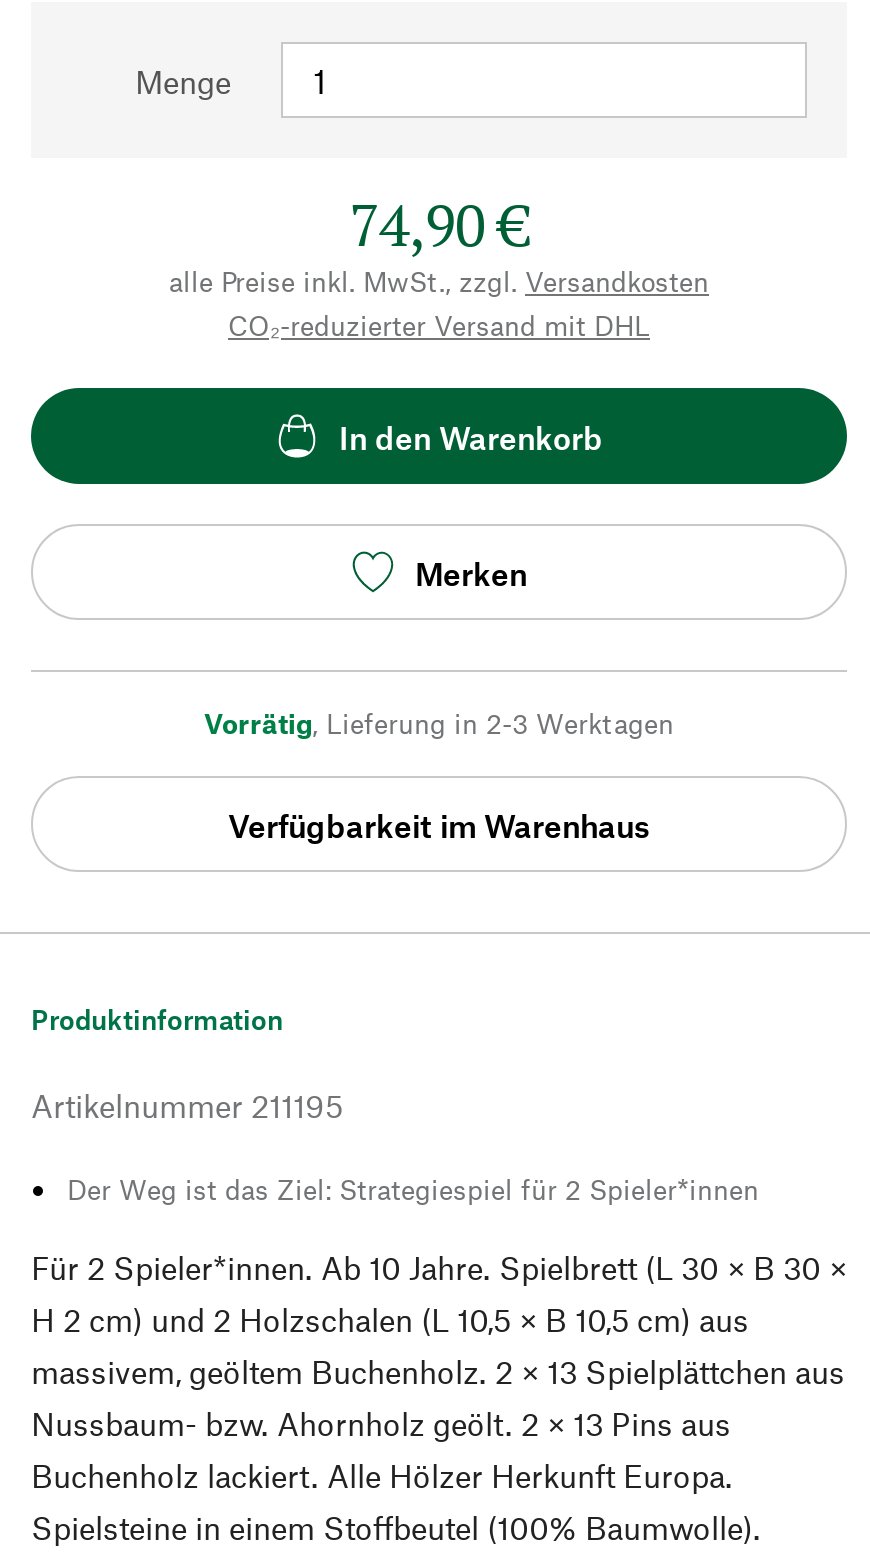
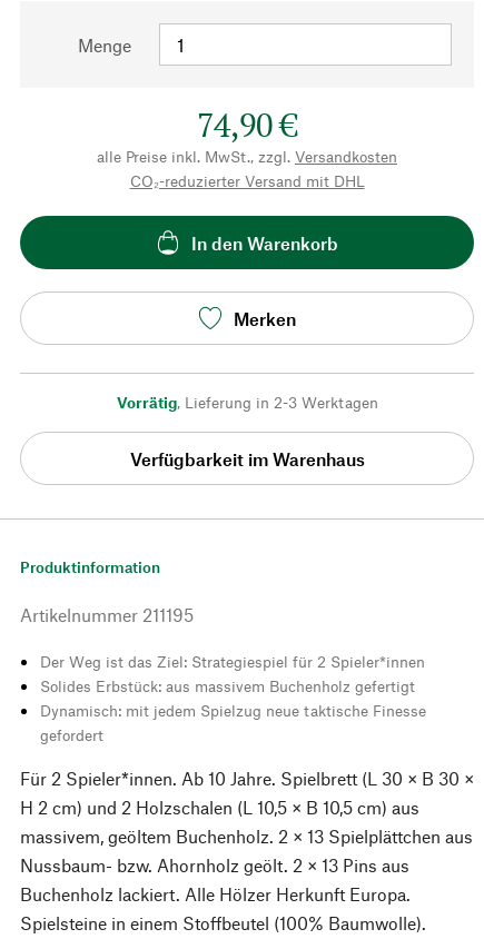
+ Solides Erbstück: aus massivem Buchenholz gefertigt
+ Dynamisch: mit jedem Spielzug neue taktische Finesse
+ gefordert
